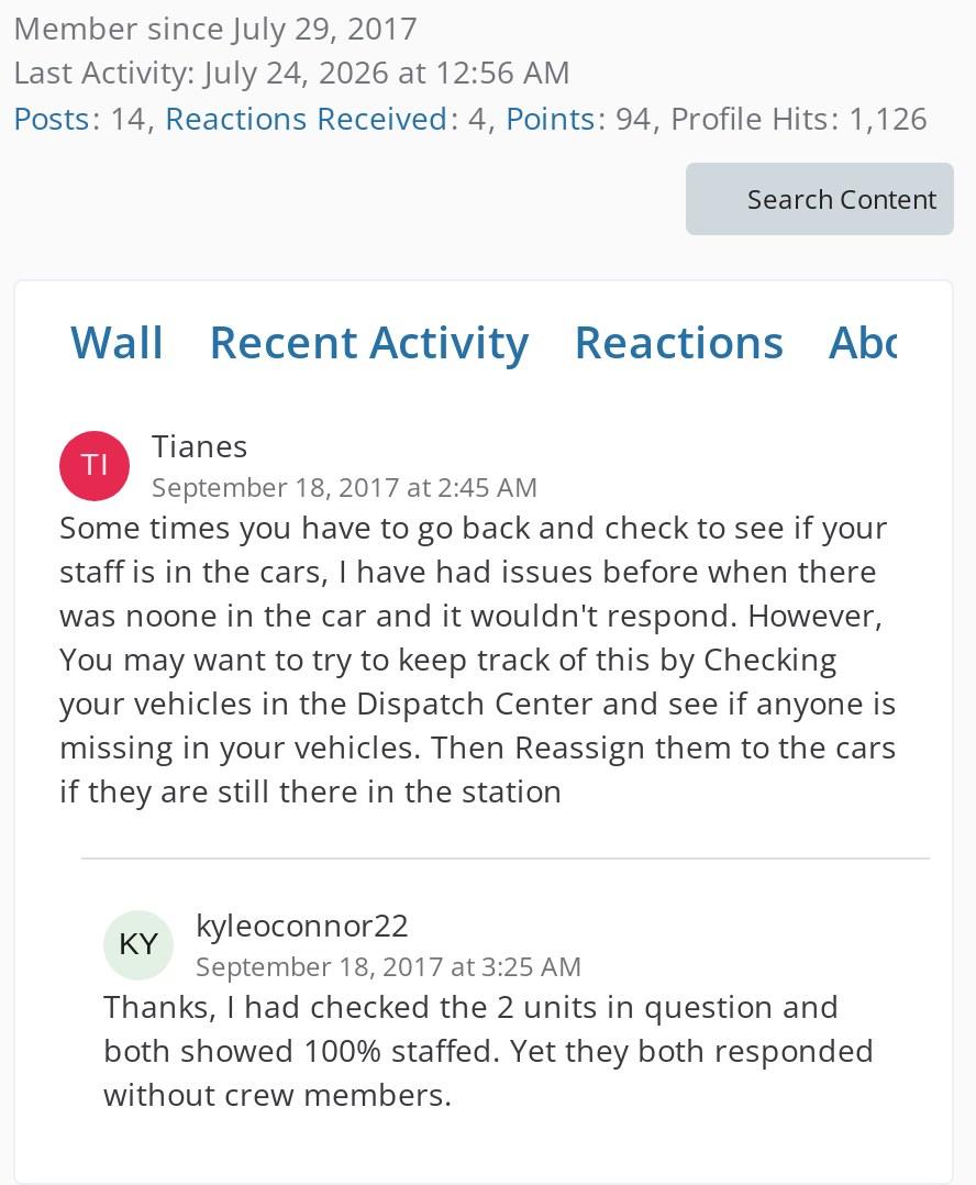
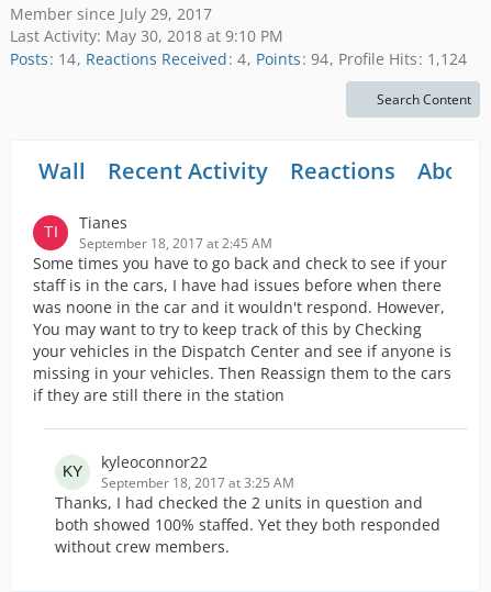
- Last Activity: July 24, 2026 at 12:56 AM
+ Last Activity: May 30, 2018 at 9:10 PM

- Posts 14 Reactions Received 4 Points 94 Profile Hits 1,126
+ Posts 14 Reactions Received 4 Points 94 Profile Hits 1,124
